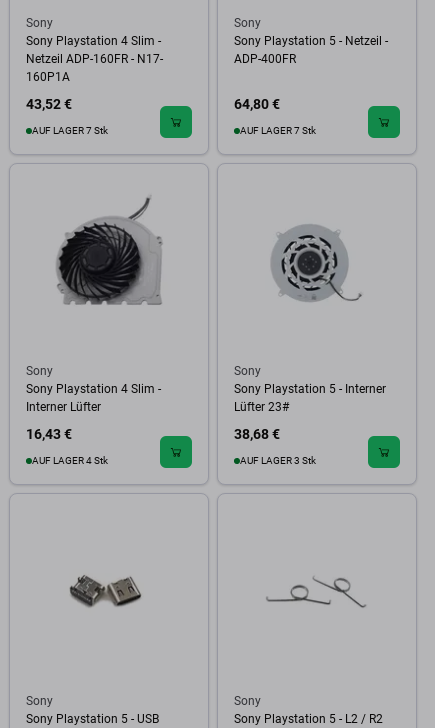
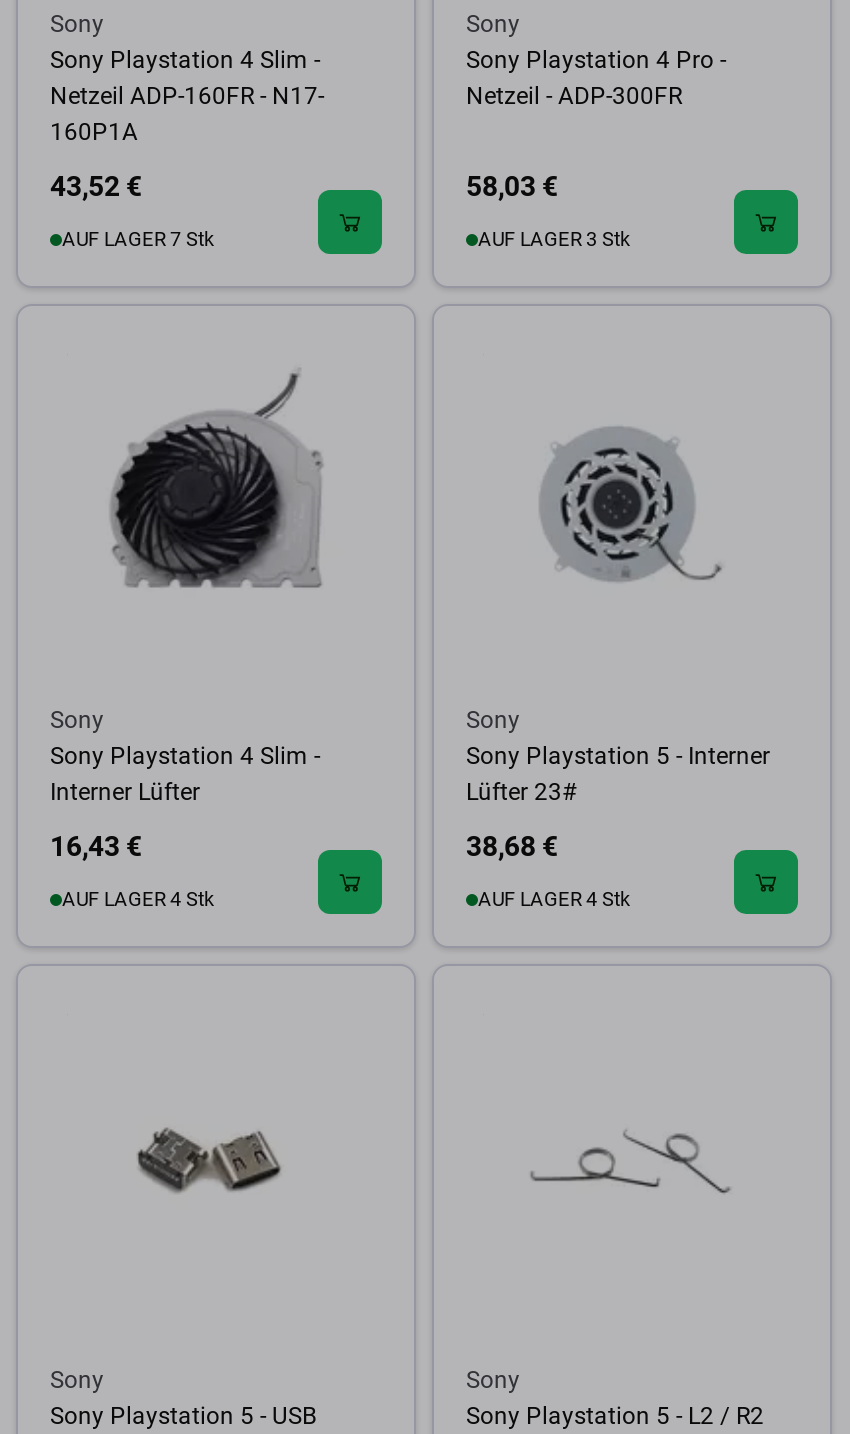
- Sony Playstation 5 - Netzeil -
- ADP-400FR
+ Sony Playstation 4 Pro -
+ Netzeil - ADP-300FR

- 64,80 €
+ 58,03 €

- AUF LAGER 7 Stk
+ AUF LAGER 3 Stk

- AUF LAGER 3 Stk
+ AUF LAGER 4 Stk
